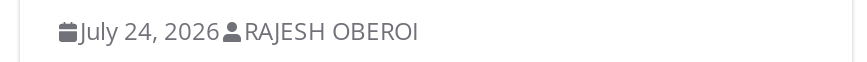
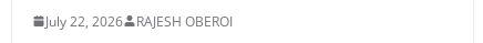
- July 24, 2026 RAJESH OBEROI
+ July 22, 2026 RAJESH OBEROI
